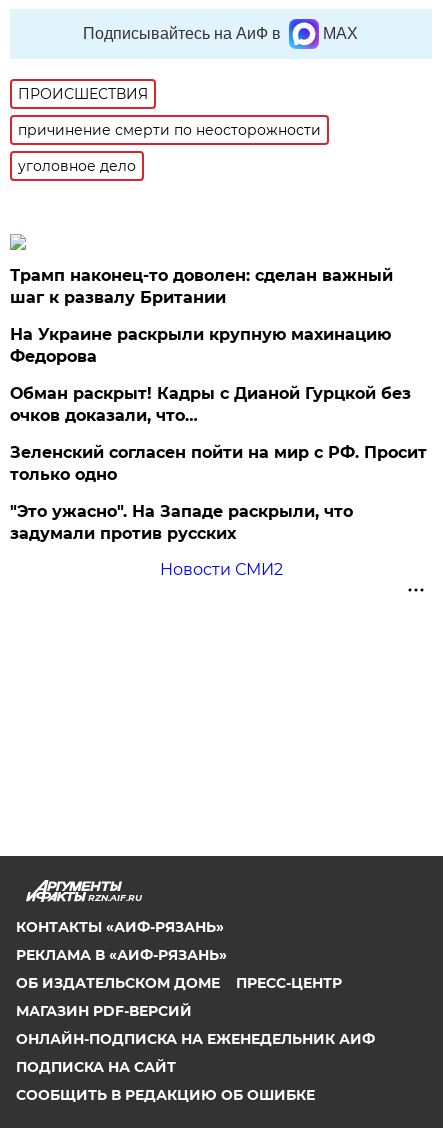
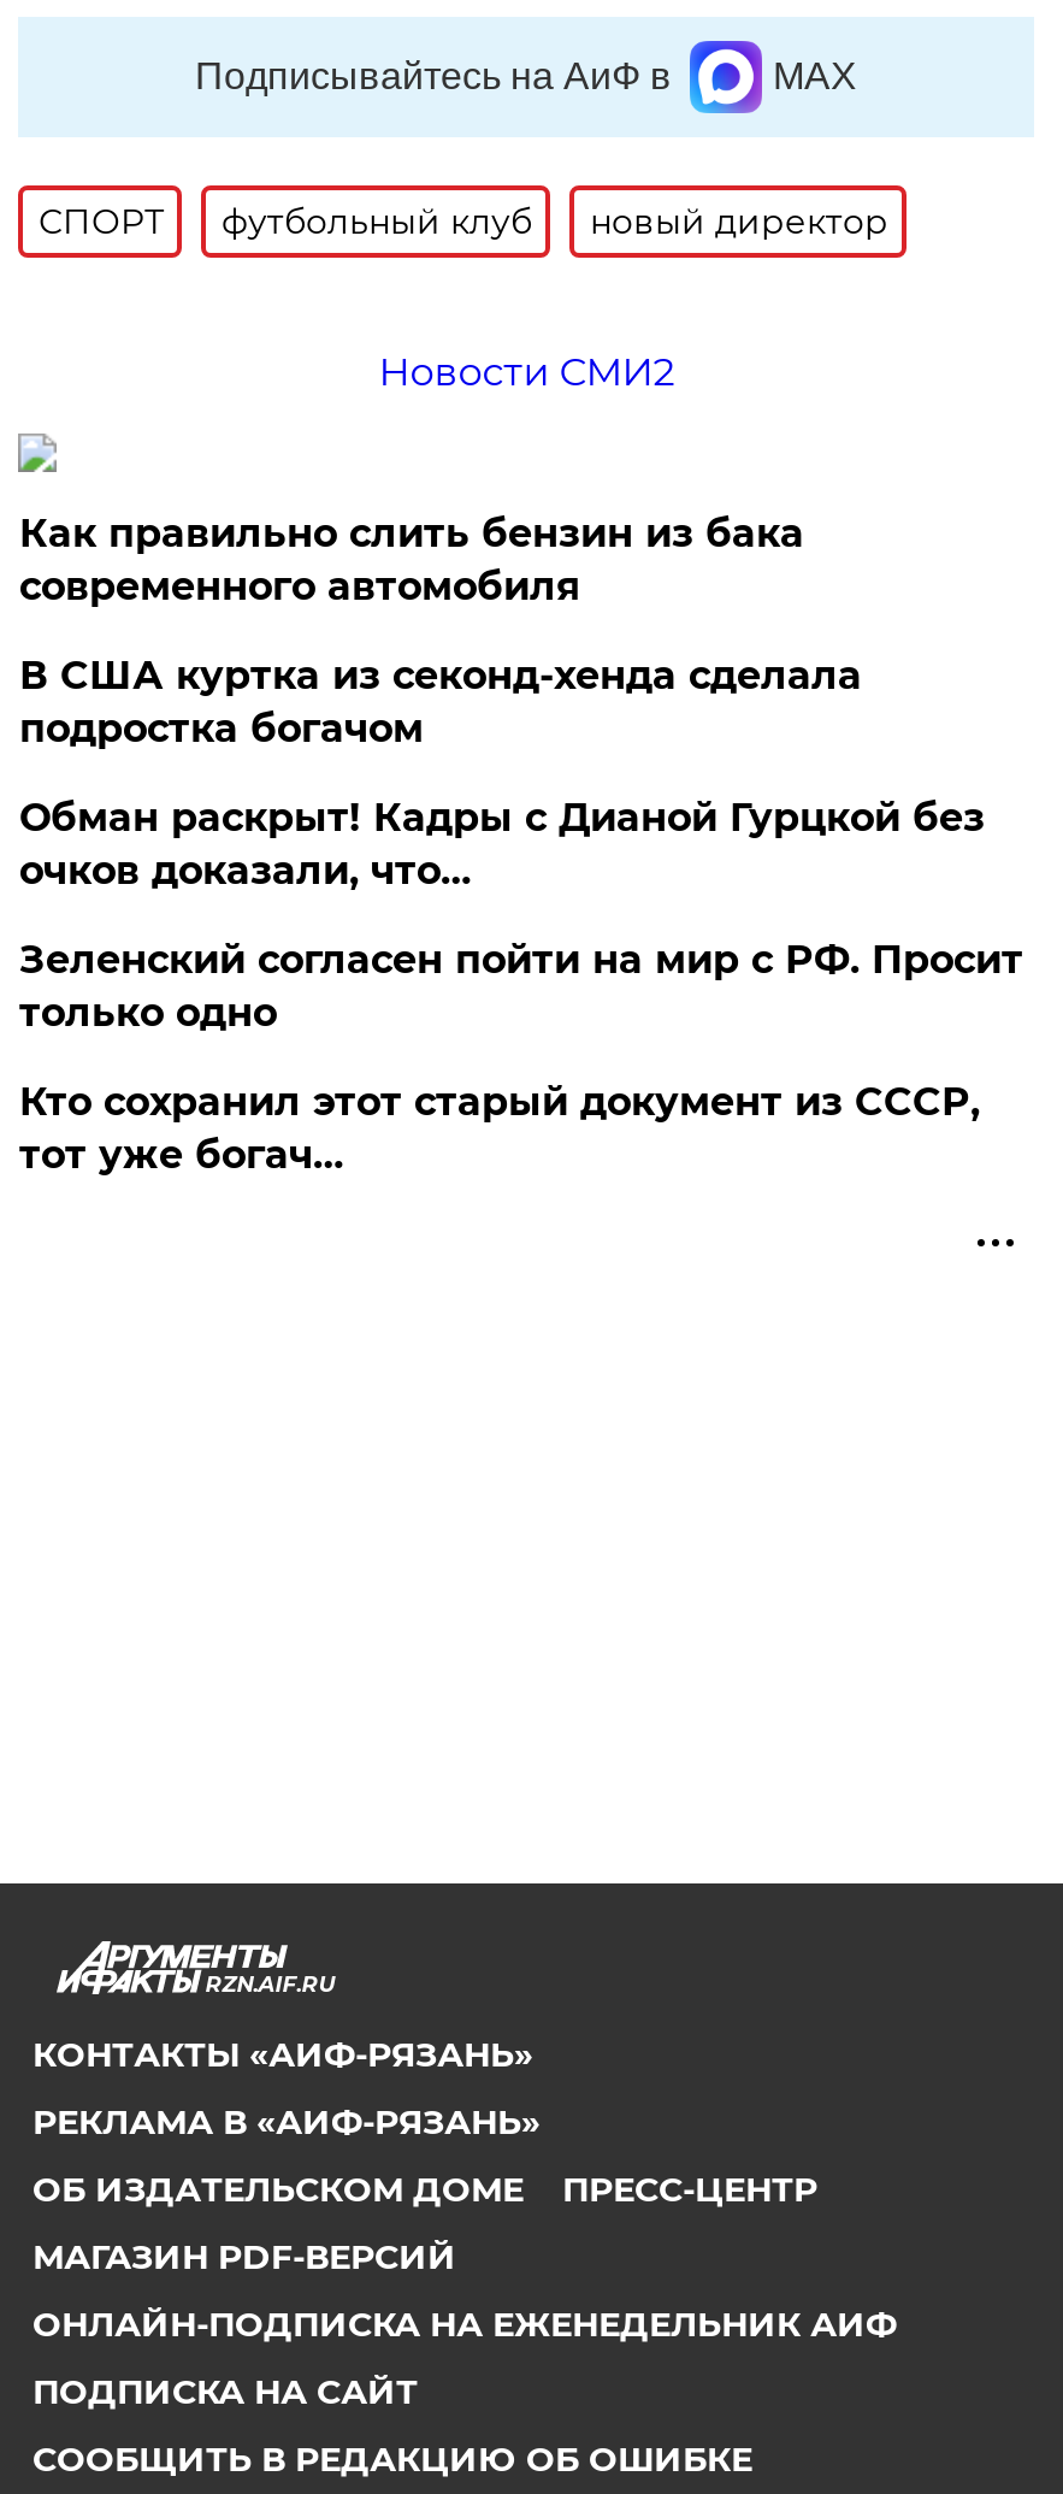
- ПРОИСШЕСТВИЯ
- причинение смерти по неосторожности
- уголовное дело
+ СПОРТ
+ футбольный клуб
+ новый директор
+ Новости СМИ2

- Трамп наконец-то доволен: сделан важный
- шаг к развалу Британии
- На Украине раскрыли крупную махинацию
- Федорова
+ Как правильно слить бензин из бака
+ современного автомобиля
+ В США куртка из секонд-хенда сделала
+ подростка богачом

- "Это ужасно". На Западе раскрыли, что
- задумали против русских
- Новости СМИ2
+ Кто сохранил этот старый документ из СССР,
+ тот уже богач…
